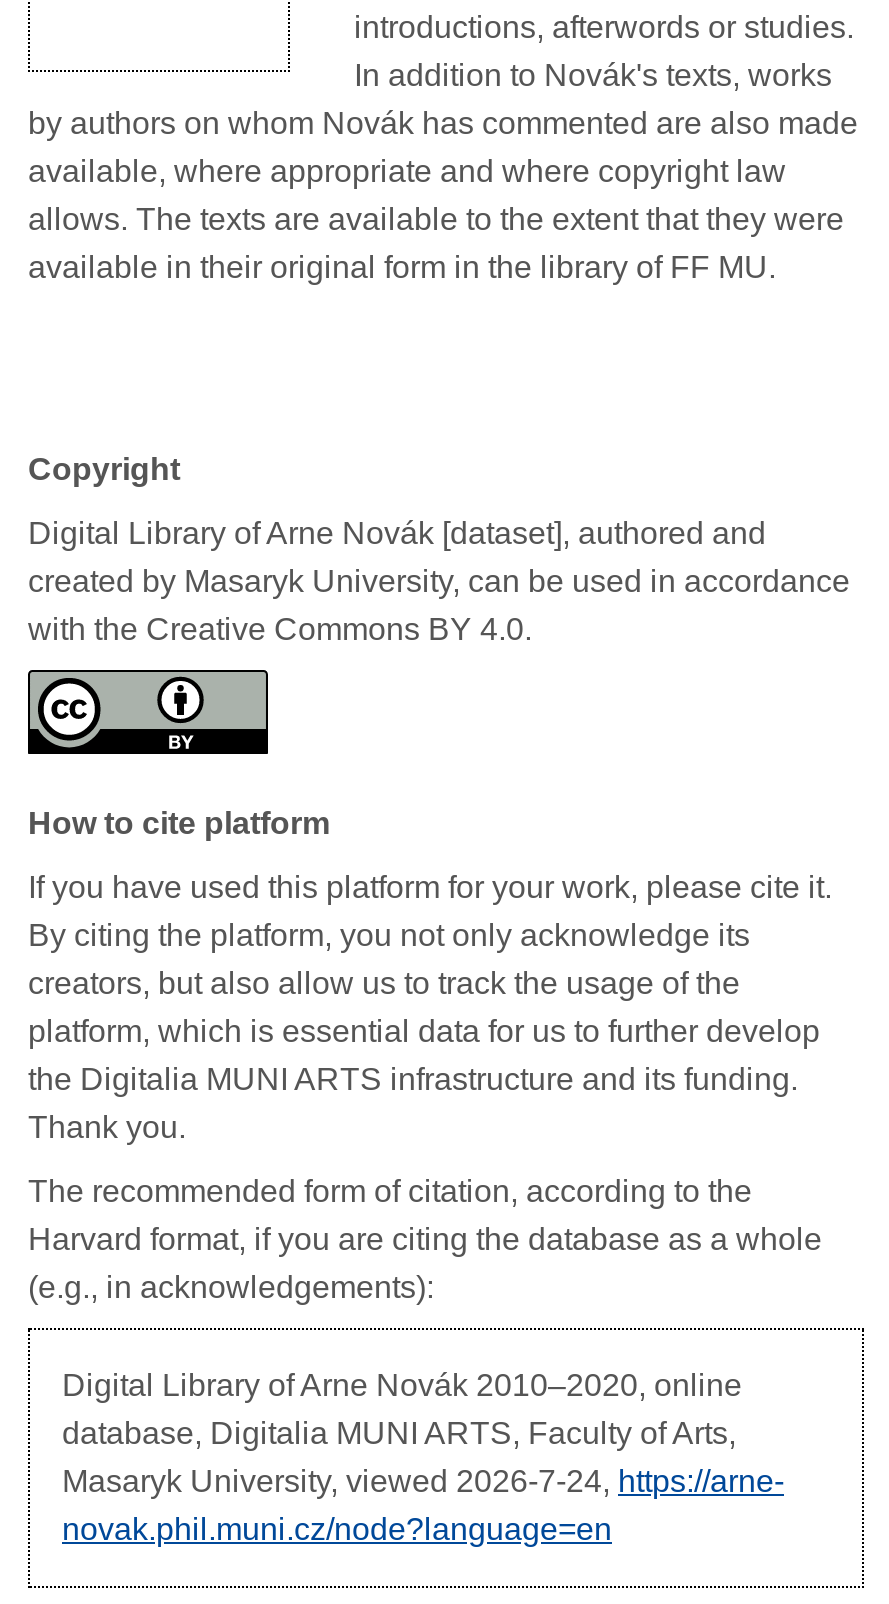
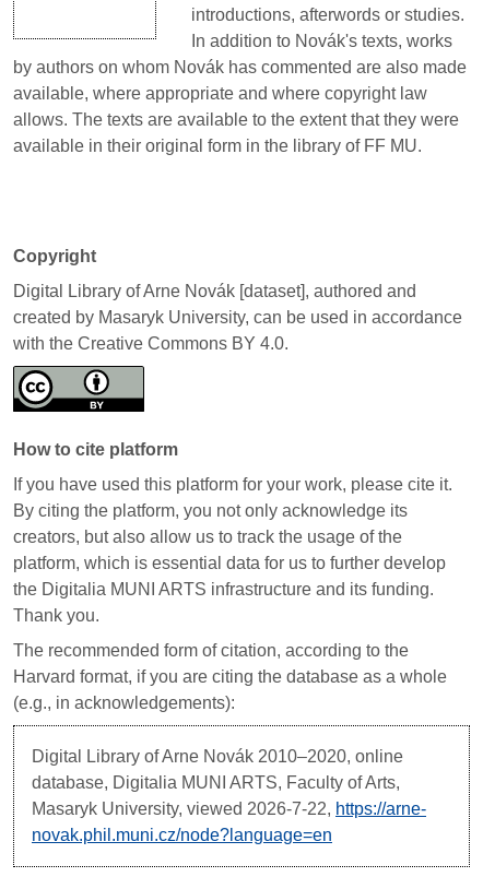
- Masaryk University, viewed 2026-7-24, https://arne-
+ Masaryk University, viewed 2026-7-22, https://arne-
